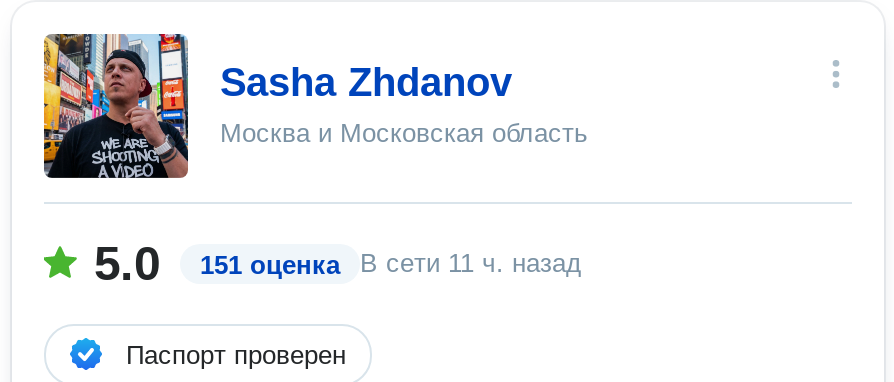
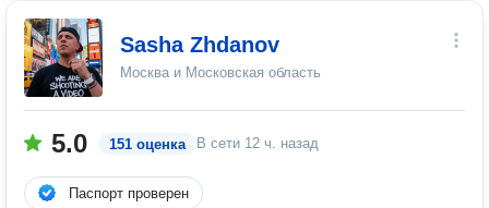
- 5.0 151 оценка В сети 11 ч. назад
+ 5.0 151 оценка В сети 12 ч. назад
